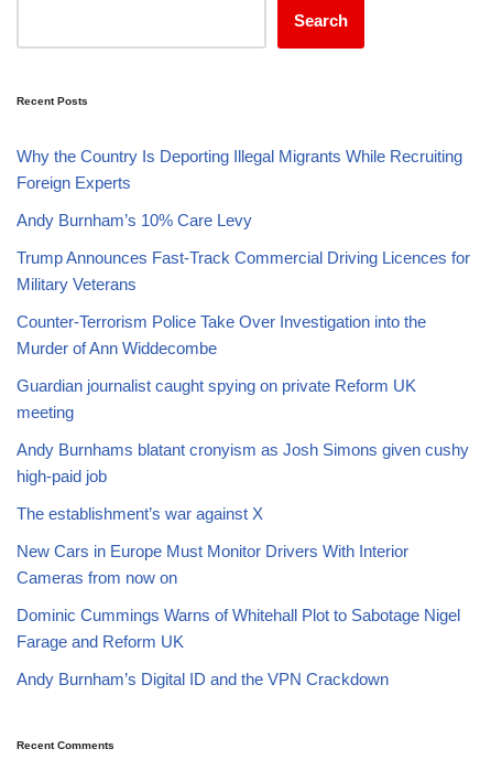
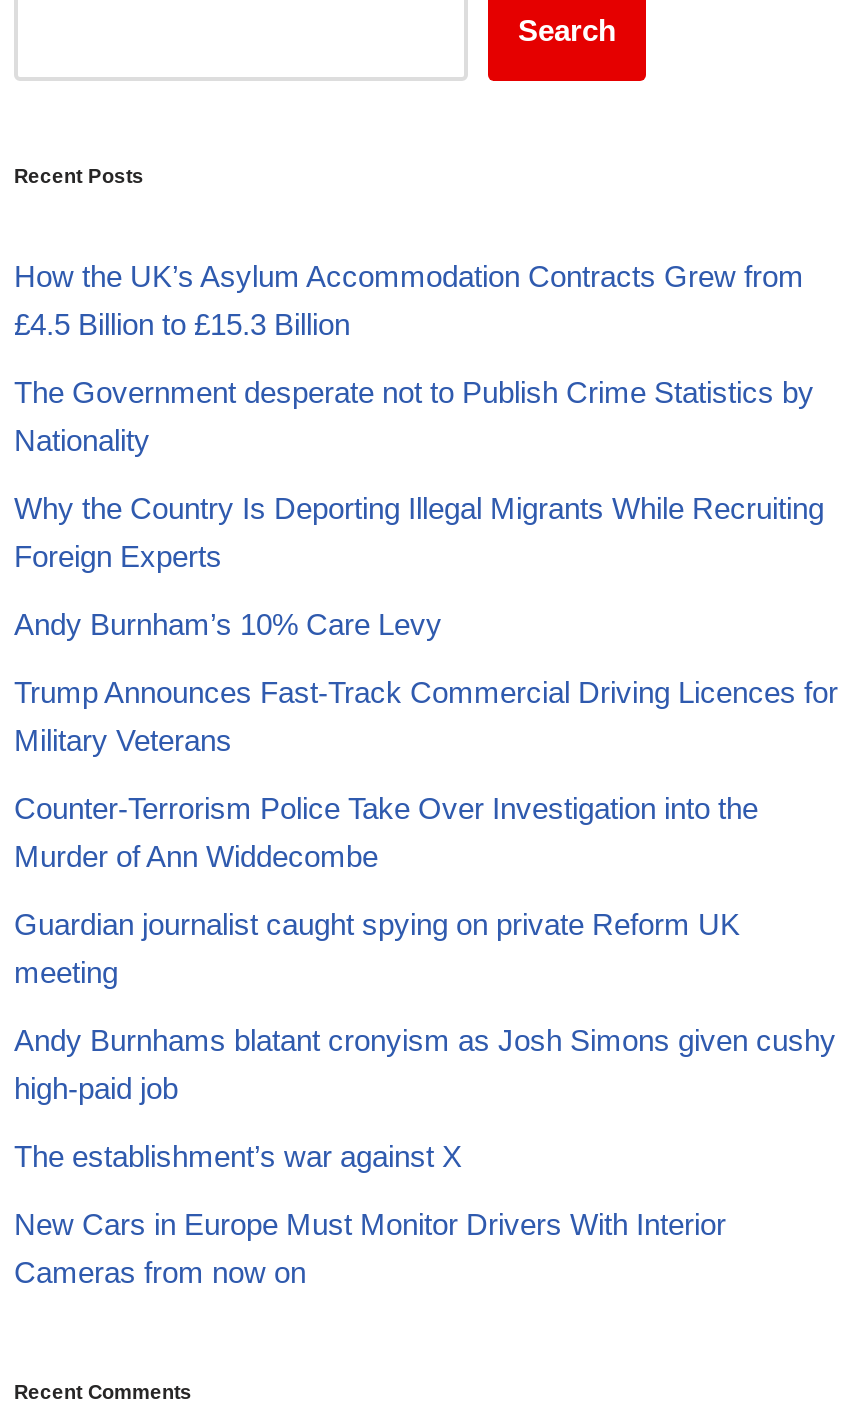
+ How the UK’s Asylum Accommodation Contracts Grew from
+ £4.5 Billion to £15.3 Billion
+ The Government desperate not to Publish Crime Statistics by
+ Nationality

moved down: Why the Country Is Deporting Illegal Migrants While Recruiting | Foreign Experts | Andy Burnham’s 10% Care Levy | ... | New Cars in Europe Must Monitor Drivers With Interior | Cameras from now on

- Dominic Cummings Warns of Whitehall Plot to Sabotage Nigel
- Farage and Reform UK
- Andy Burnham’s Digital ID and the VPN Crackdown
